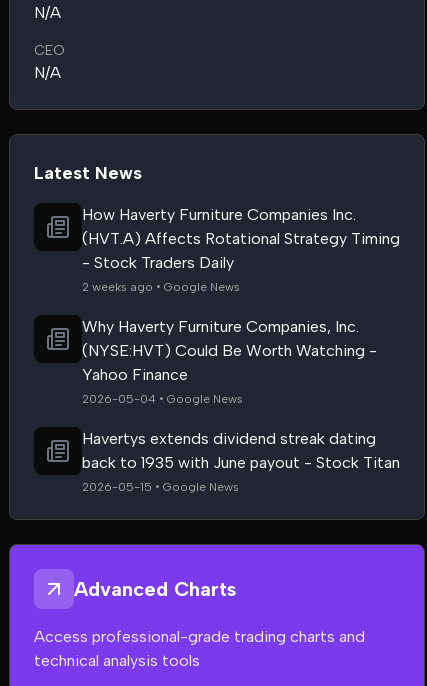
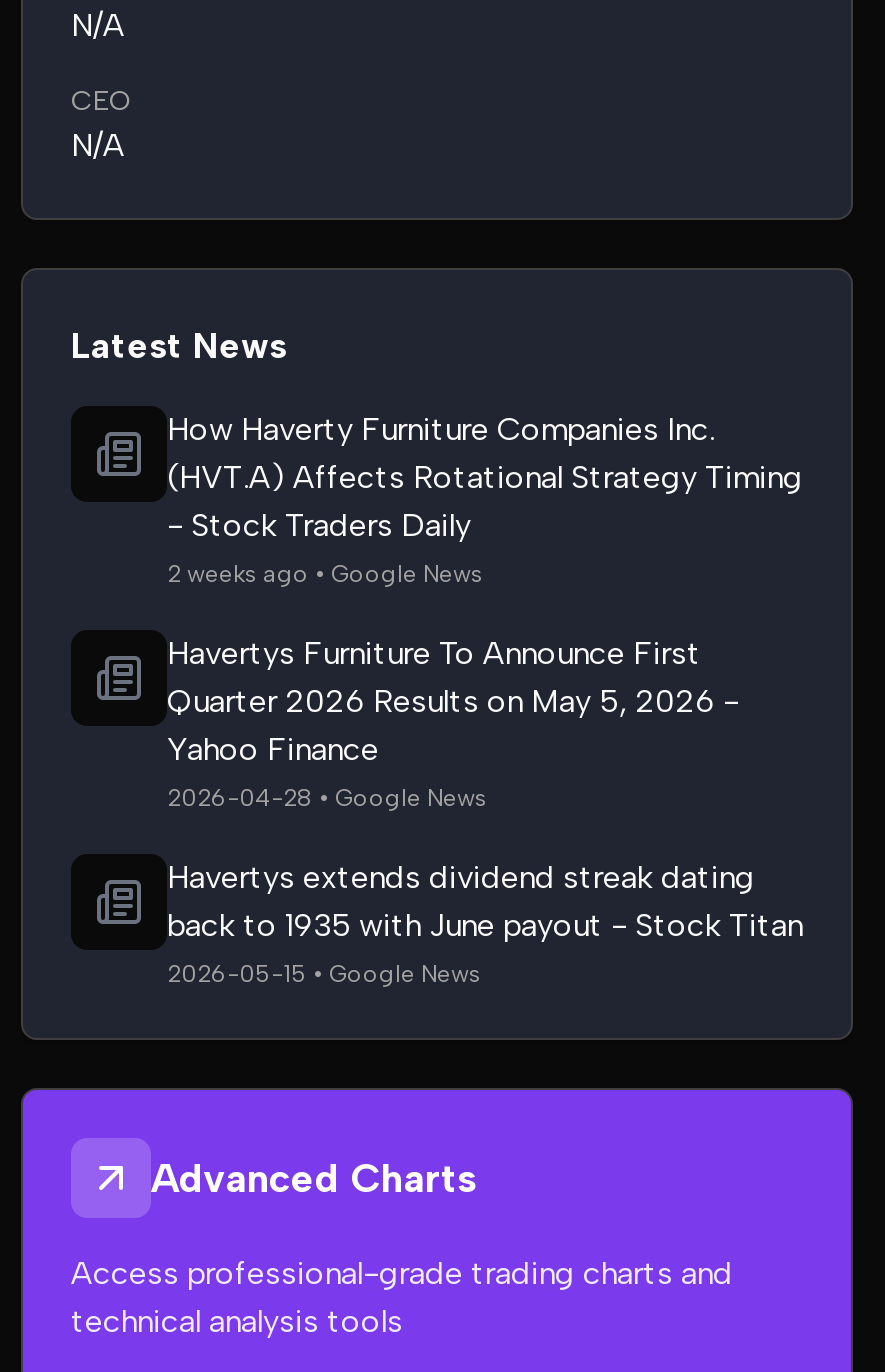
- Why Haverty Furniture Companies, Inc.
- (NYSE:HVT) Could Be Worth Watching -
+ Havertys Furniture To Announce First
+ Quarter 2026 Results on May 5, 2026 -

- 2026-05-04 • Google News
+ 2026-04-28 • Google News
